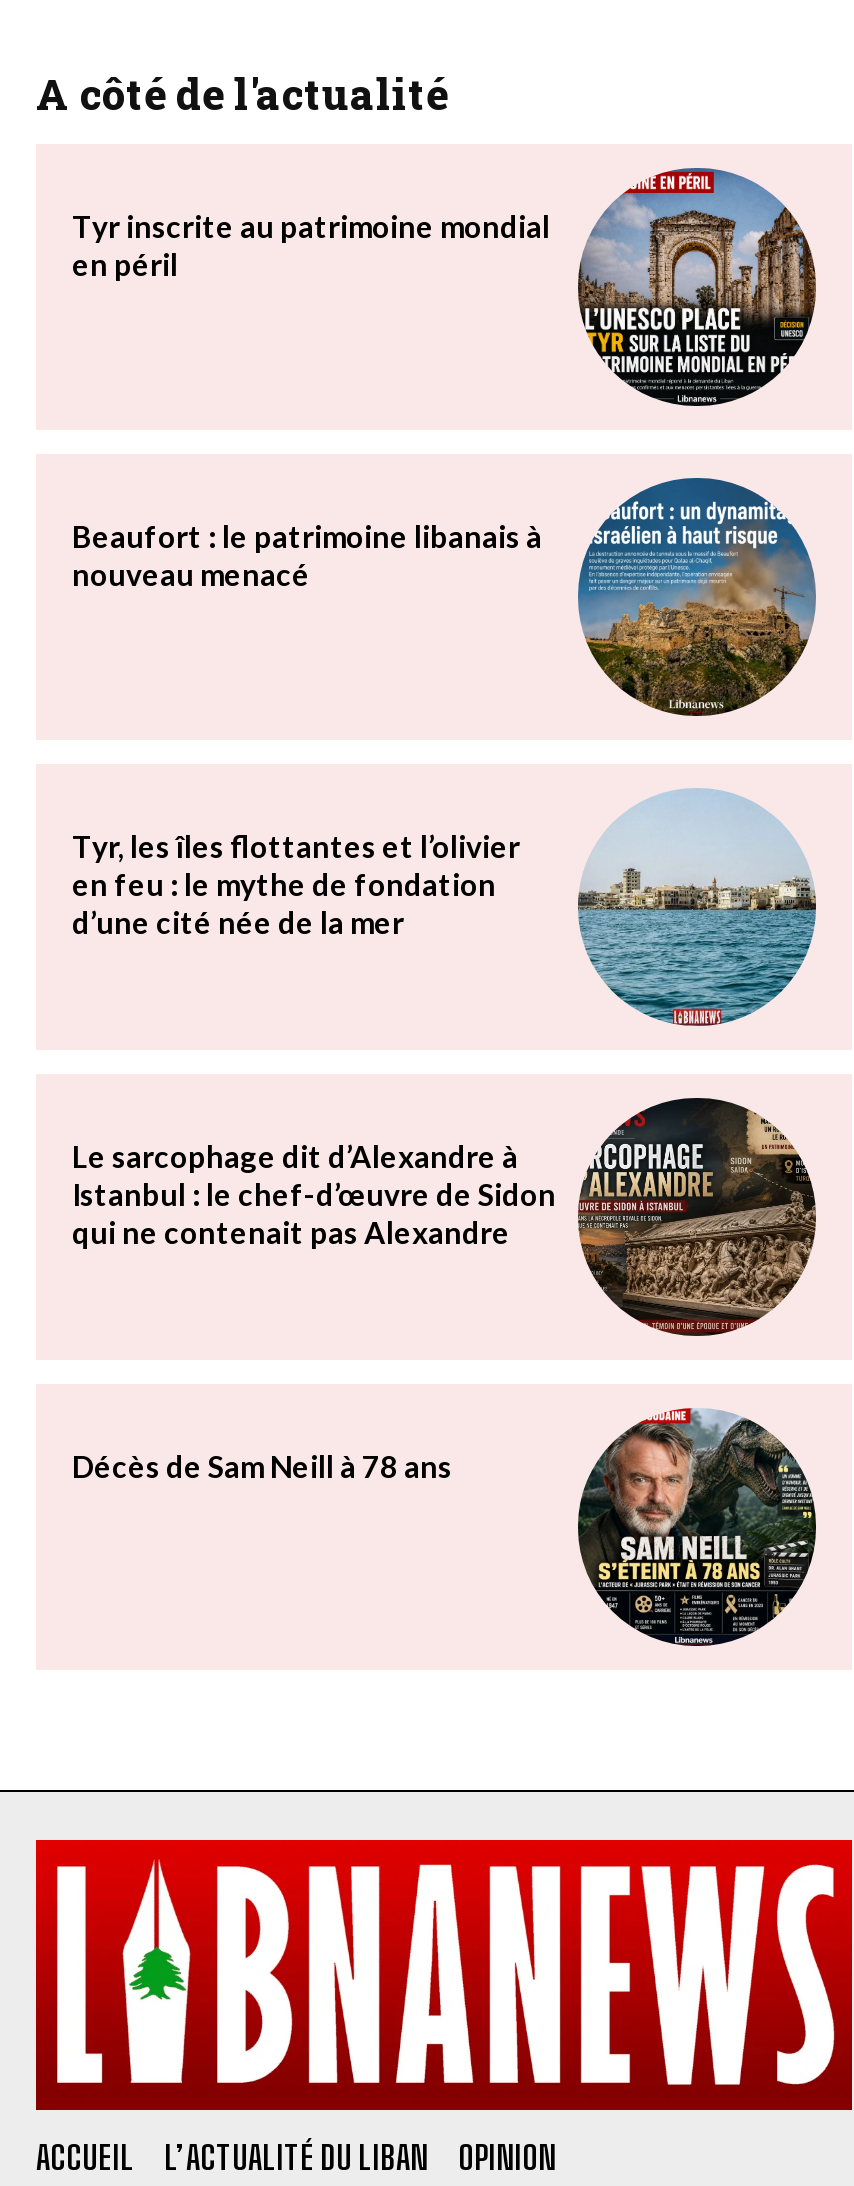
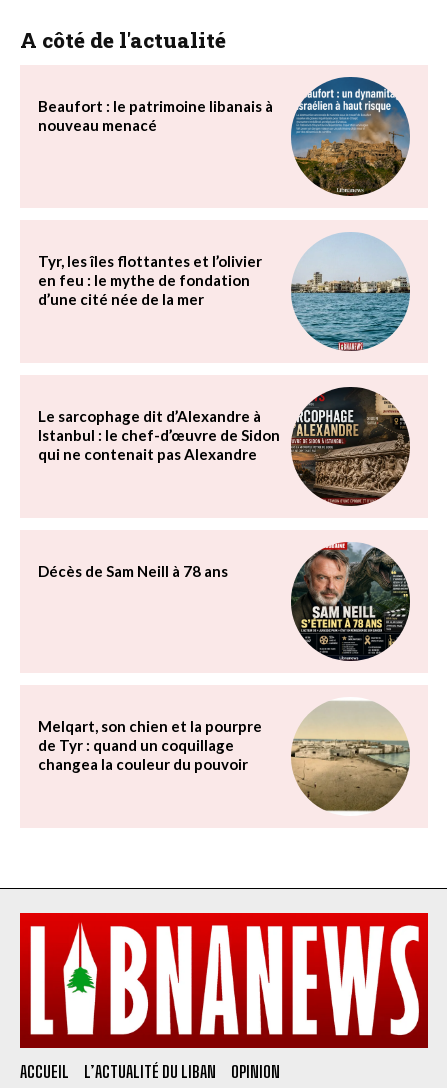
- [image]
- Tyr inscrite au patrimoine mondial
- en péril

moved up: [image] | Beaufort : le patrimoine libanais à | nouveau menacé | ... | qui ne contenait pas Alexandre | Décès de Sam Neill à 78 ans

moved up: [image]

+ [image]
+ Melqart, son chien et la pourpre
+ de Tyr : quand un coquillage
+ changea la couleur du pouvoir
